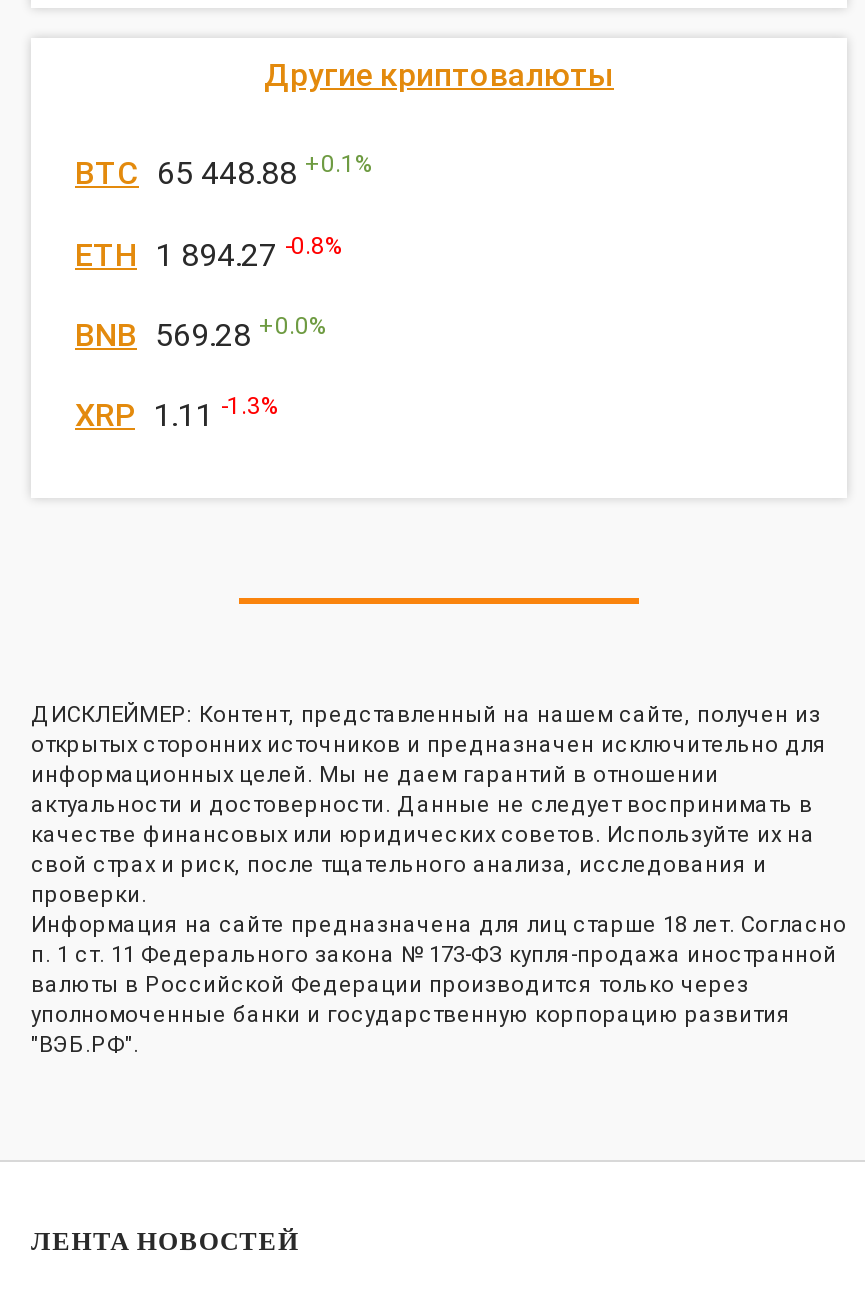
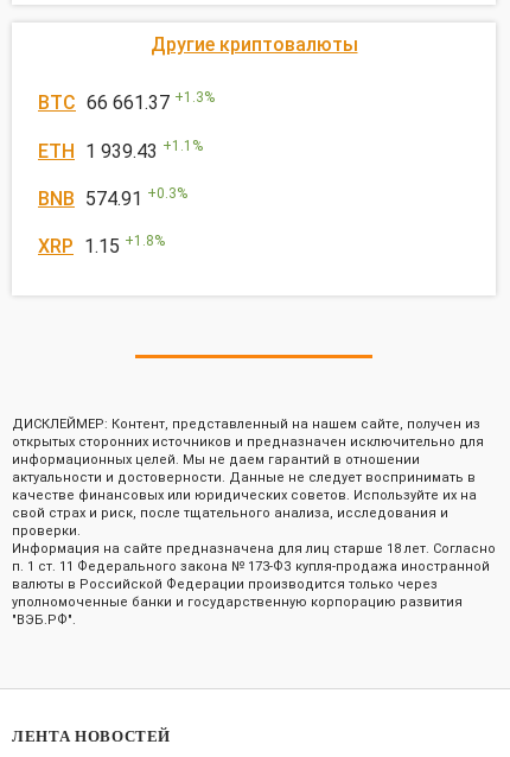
- BTC 65 448.88 +0.1%
+ BTC 66 661.37 +1.3%

- ETH 1 894.27 -0.8%
+ ETH 1 939.43 + 1.1%

- BNB 569.28 +0.0%
+ BNB 574.91 +0.3%

- XRP 1.11 -1.3%
+ XRP 1.15 + 1.8%
